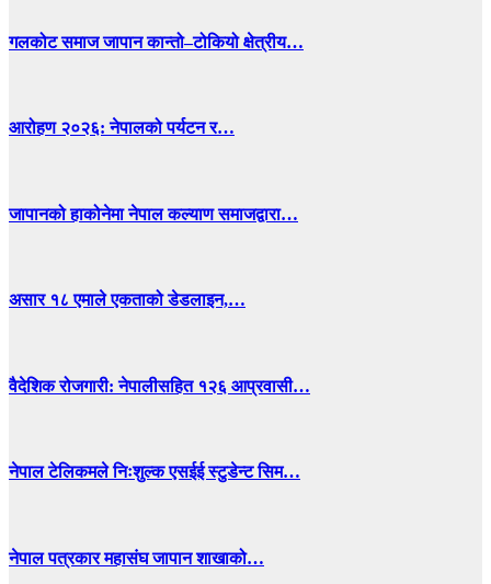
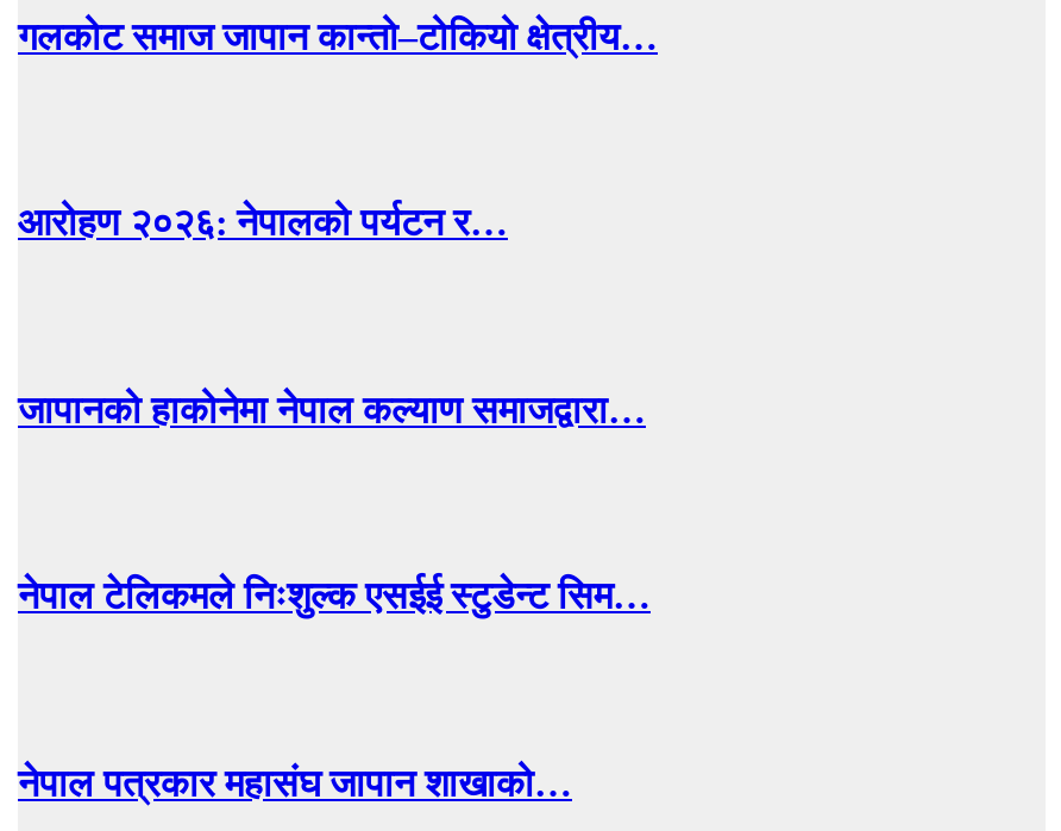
- असार १८ एमाले एकताको डेडलाइन,…

- वैदेशिक रोजगारी: नेपालीसहित १२६ आप्रवासी…
